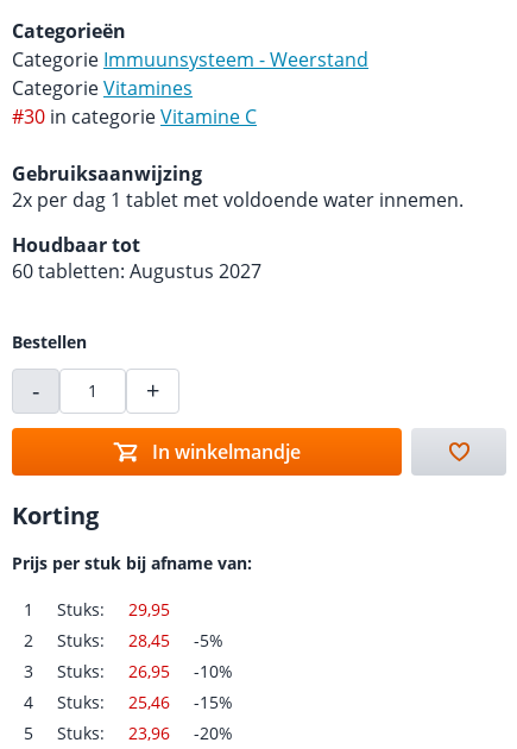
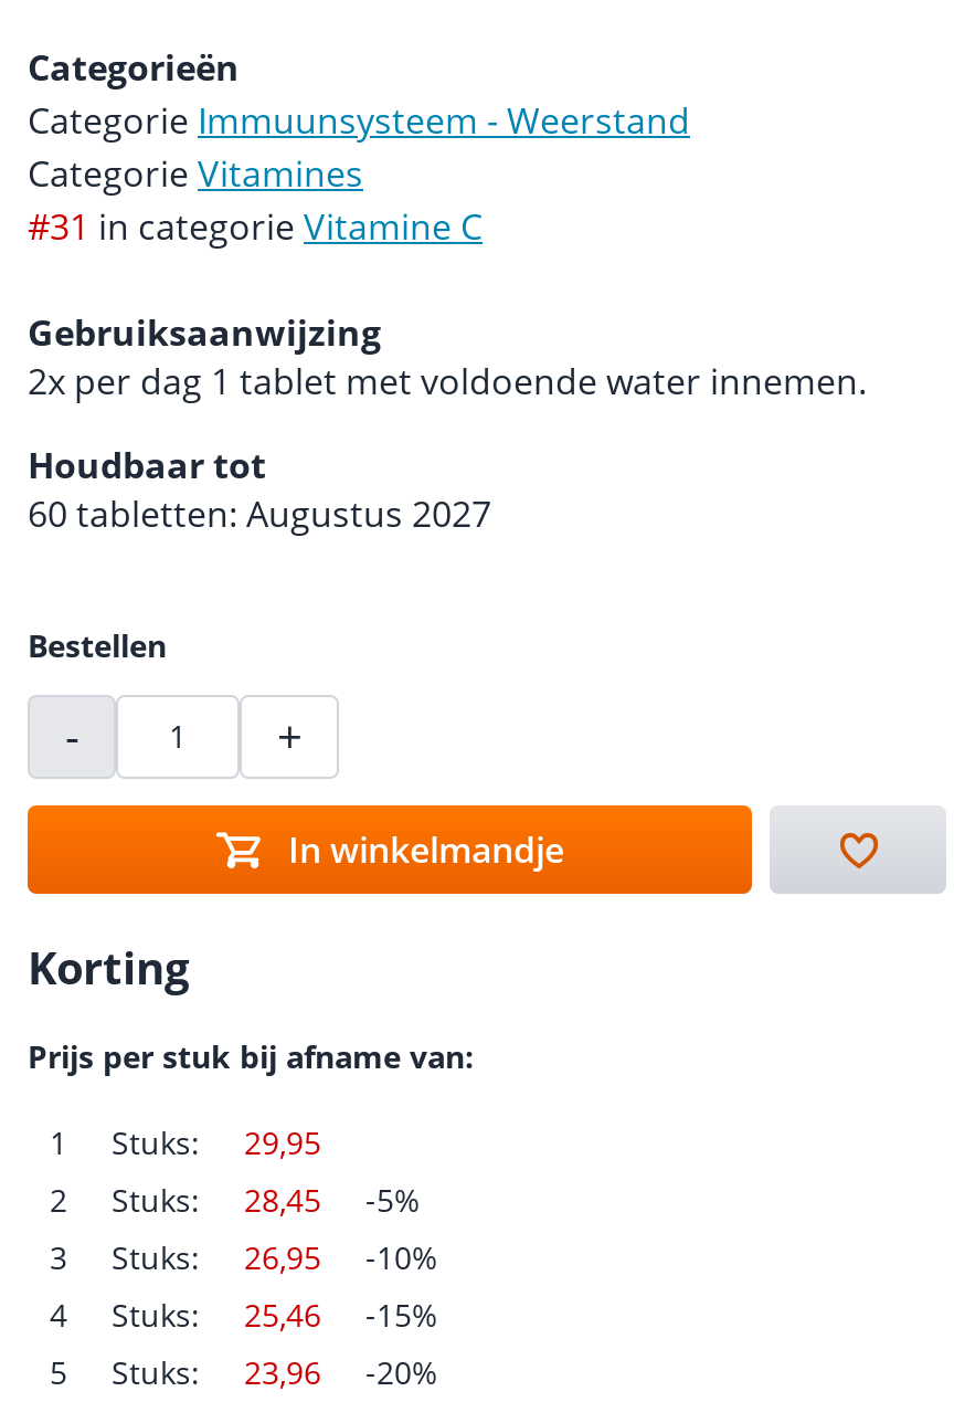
- #30 in categorie Vitamine C
+ #31 in categorie Vitamine C
